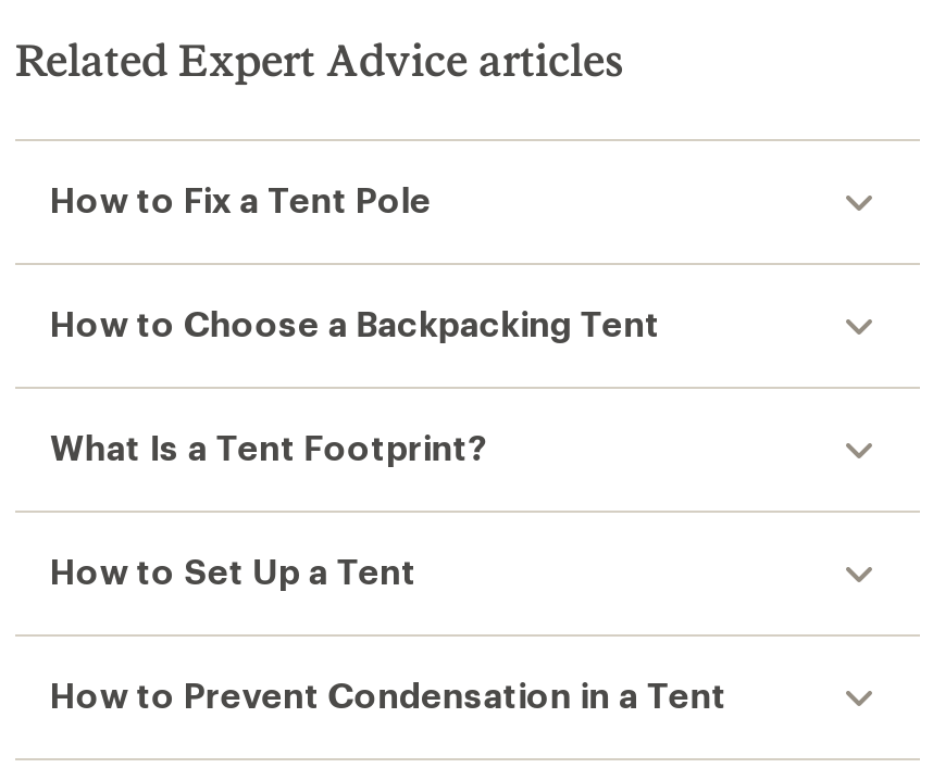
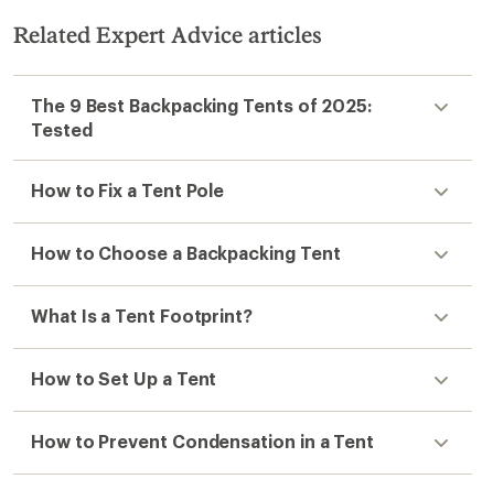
+ The 9 Best Backpacking Tents of 2025:
+ Tested
